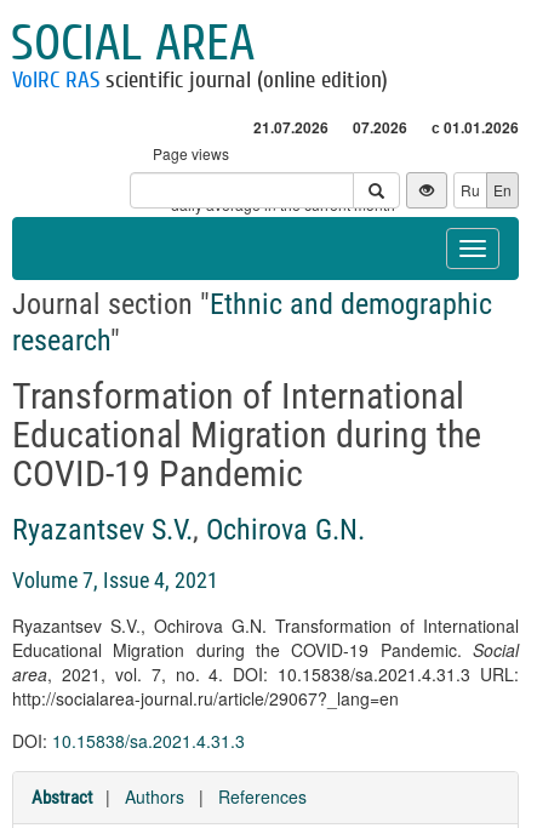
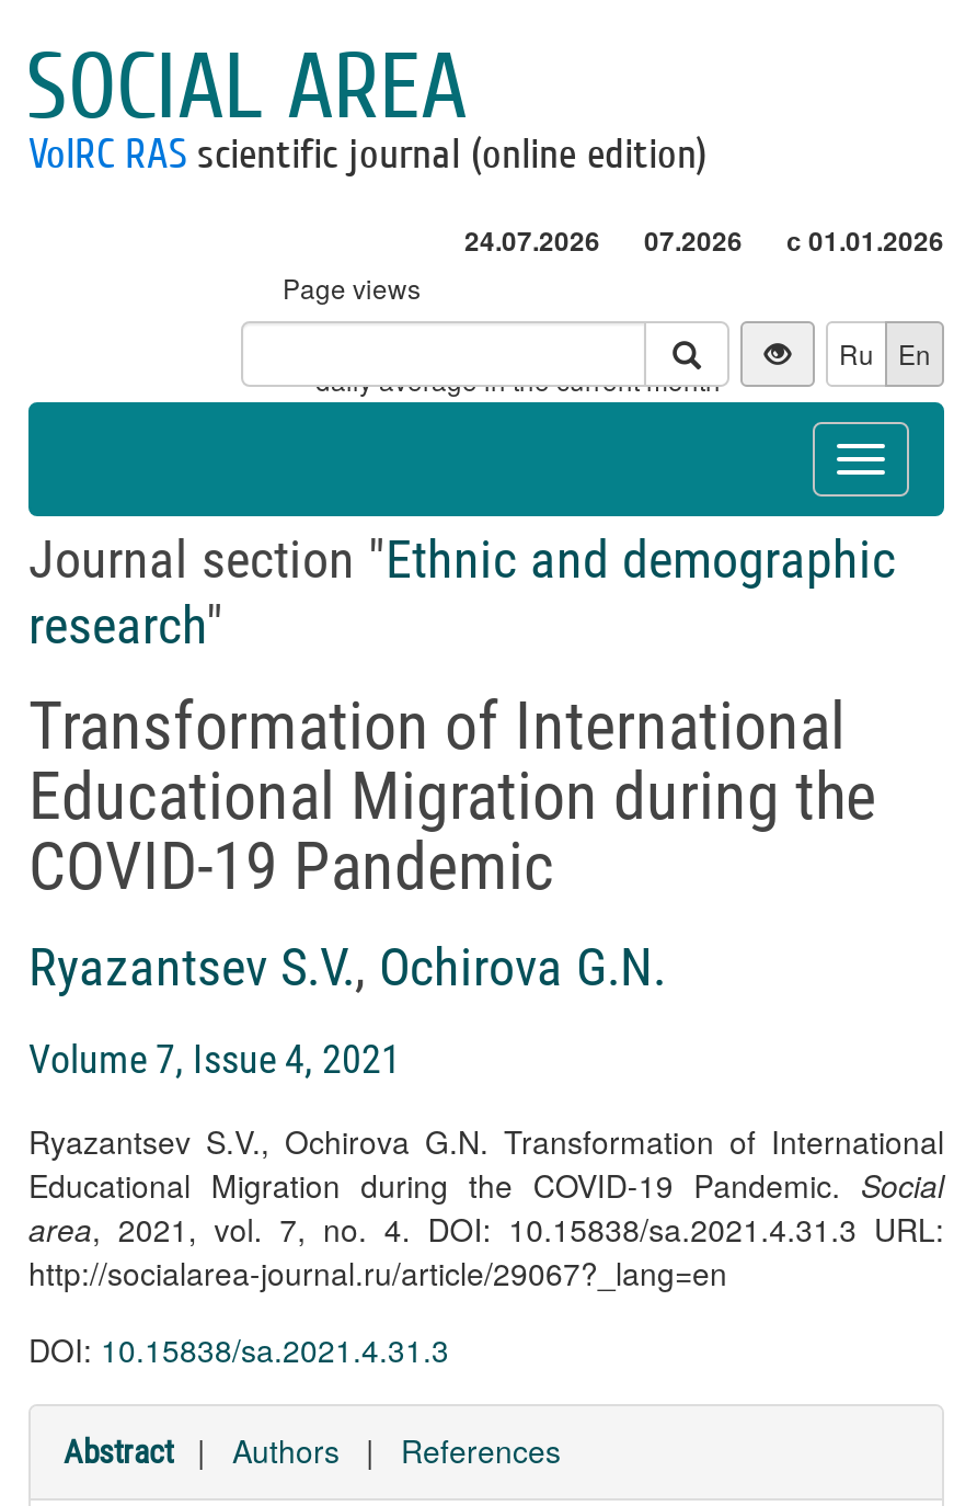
- 21.07.2026 07.2026 с 01.01.2026
+ 24.07.2026 07.2026 с 01.01.2026
